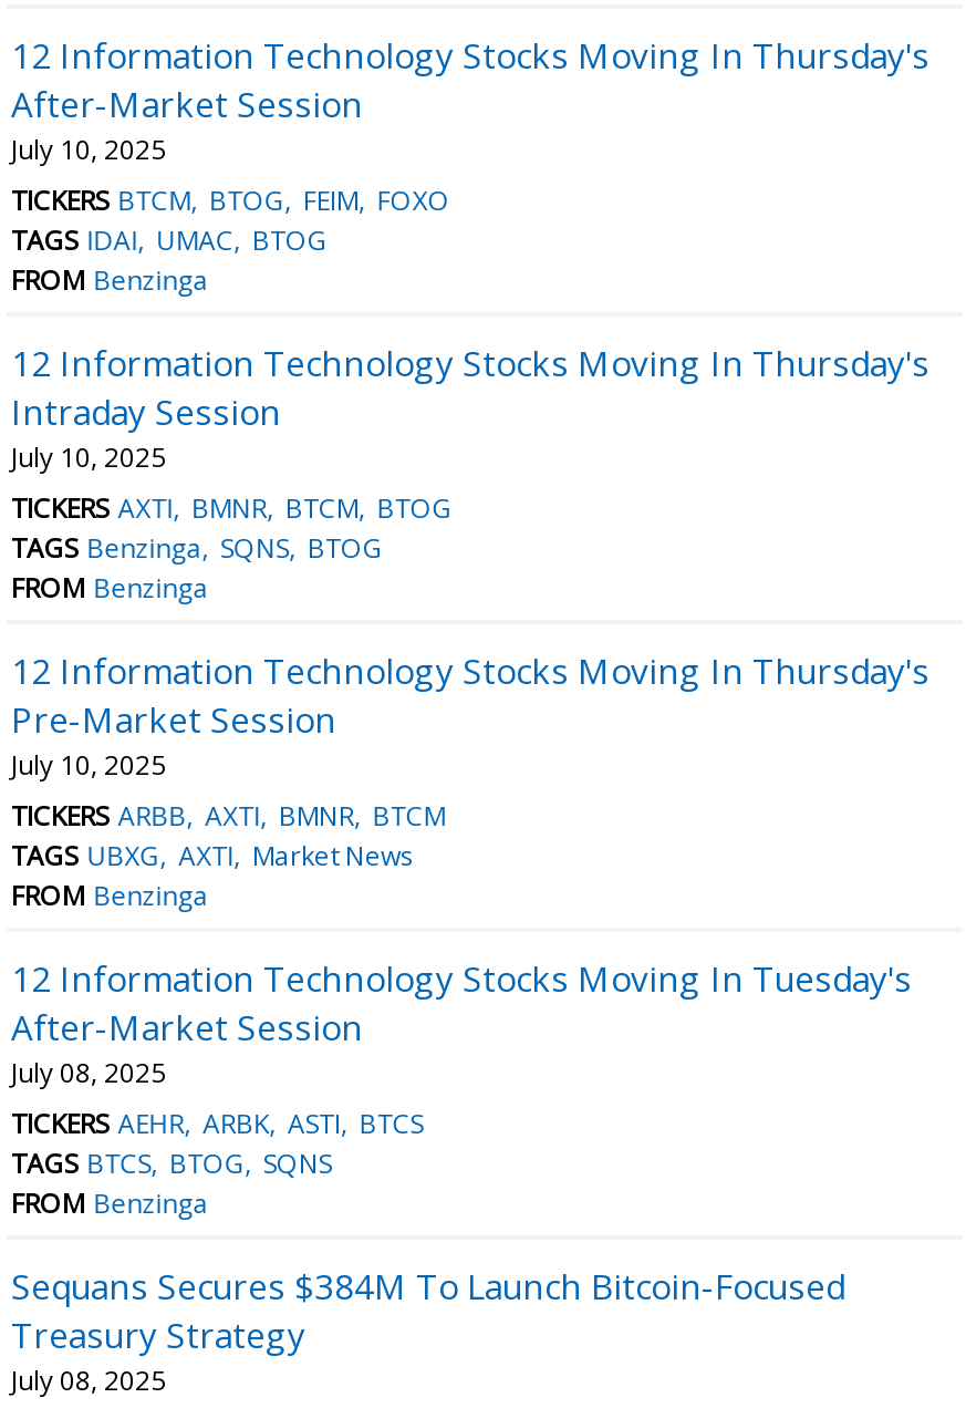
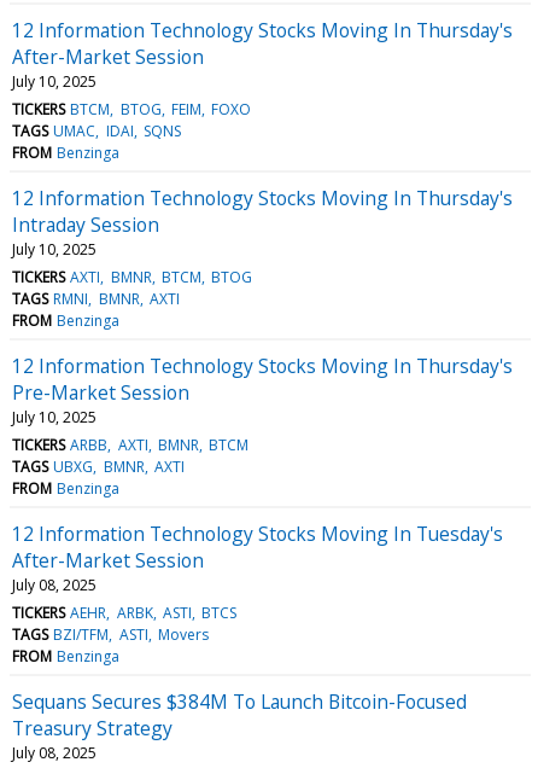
- TAGS IDAI UMAC BTOG
+ TAGS UMAC IDAI SQNS

- TAGS Benzinga SQNS BTOG
+ TAGS RMNI BMNR AXTI

- TAGS UBXG AXTI Market News
+ TAGS UBXG BMNR AXTI

- TAGS BTCS BTOG SQNS
+ TAGS BZI/TFM ASTI Movers
